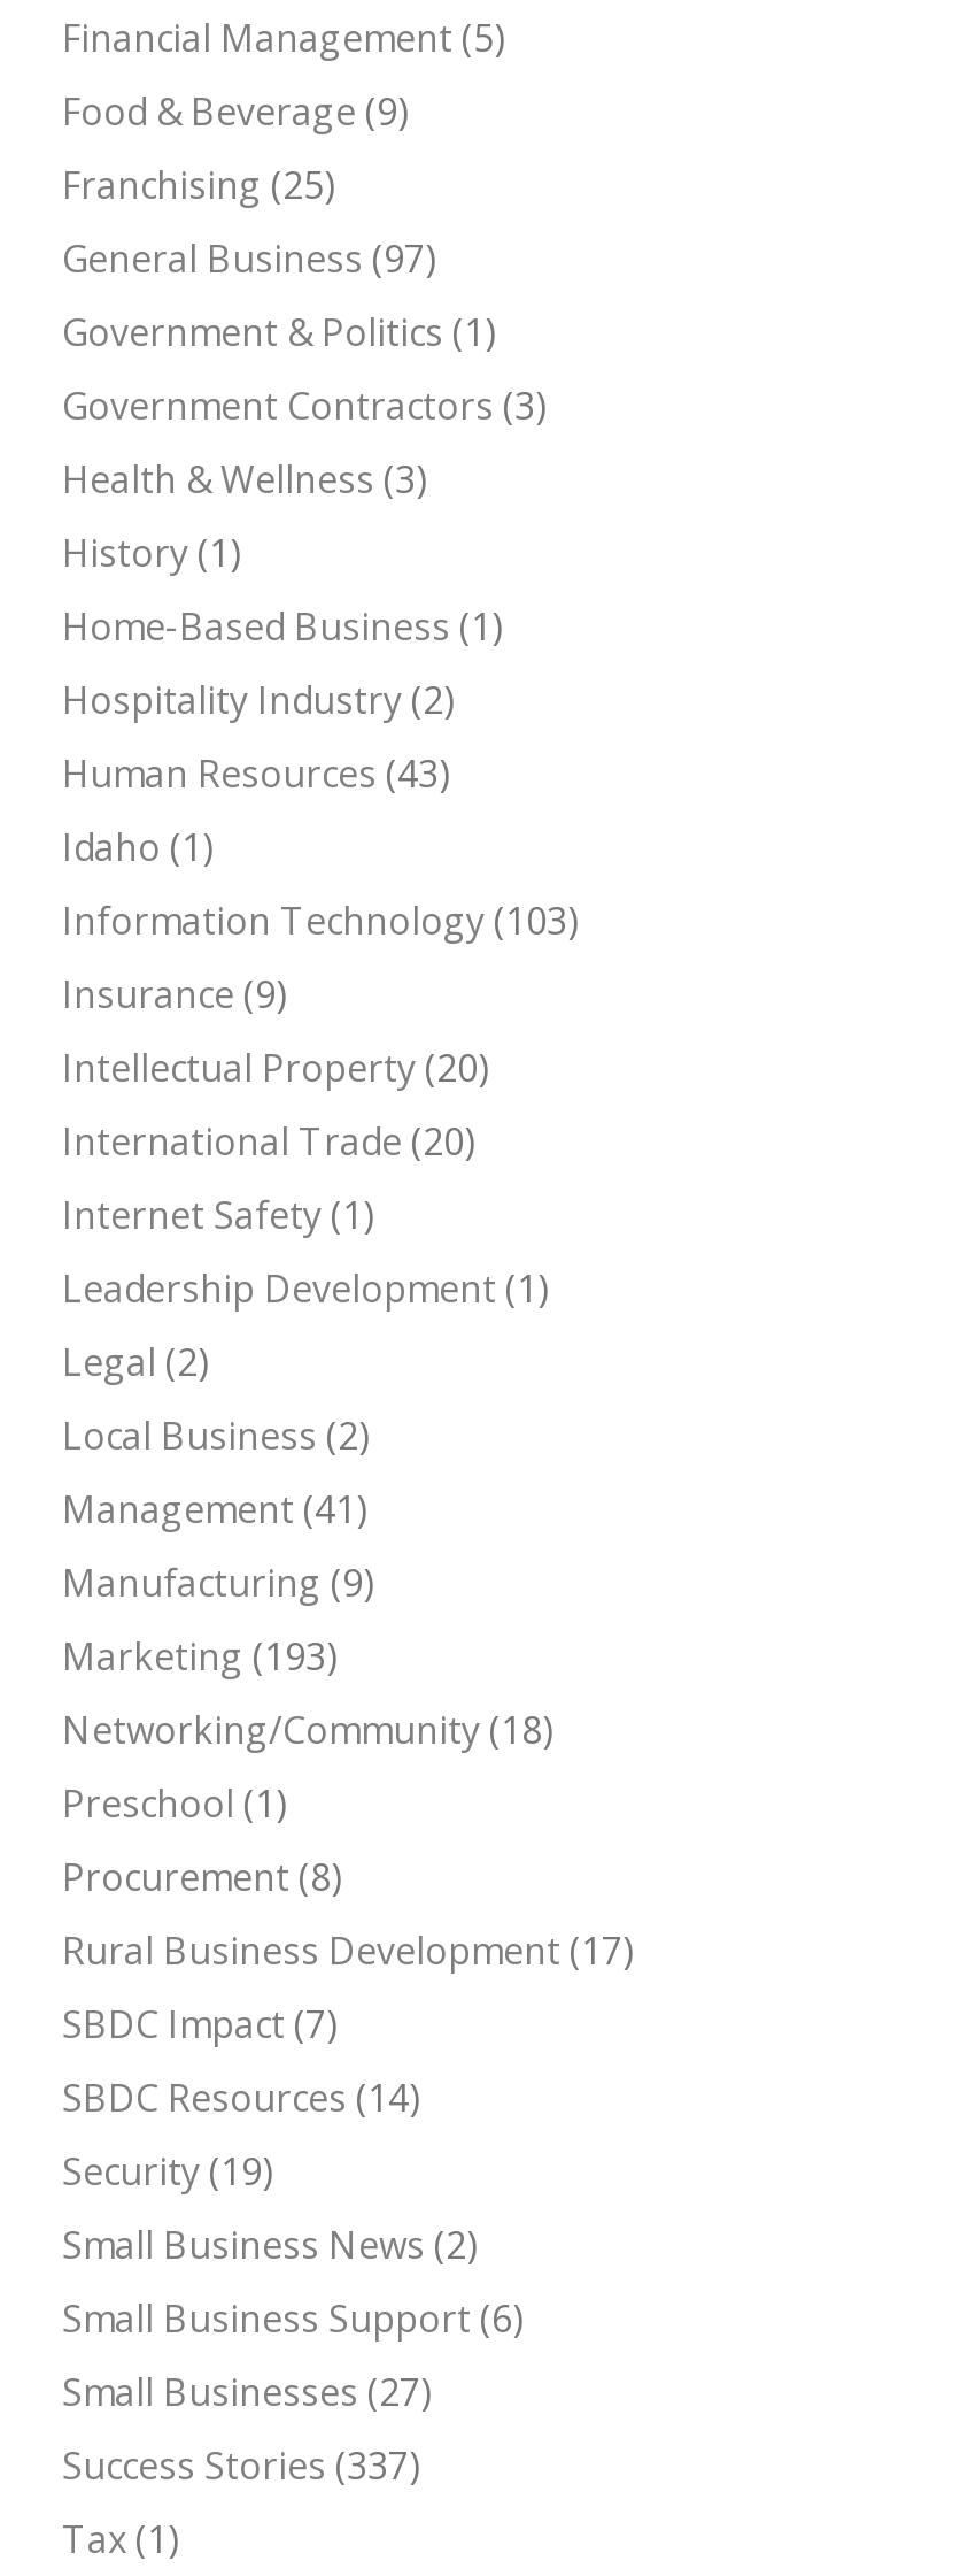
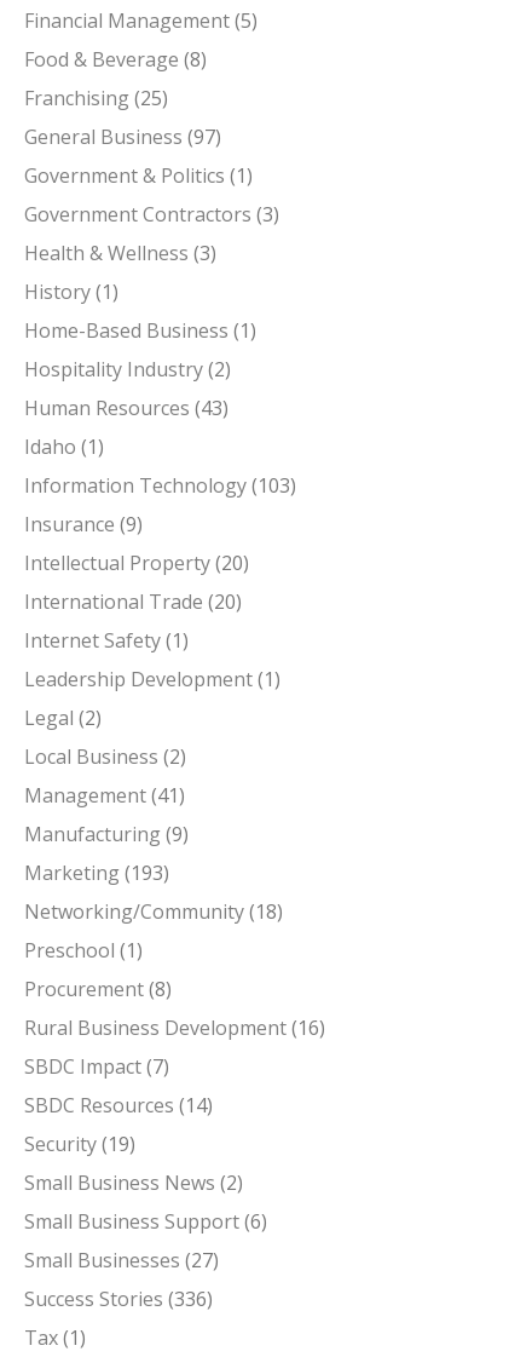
- Food & Beverage (9)
+ Food & Beverage (8)

- Rural Business Development (17)
+ Rural Business Development (16)

- Success Stories (337)
+ Success Stories (336)
